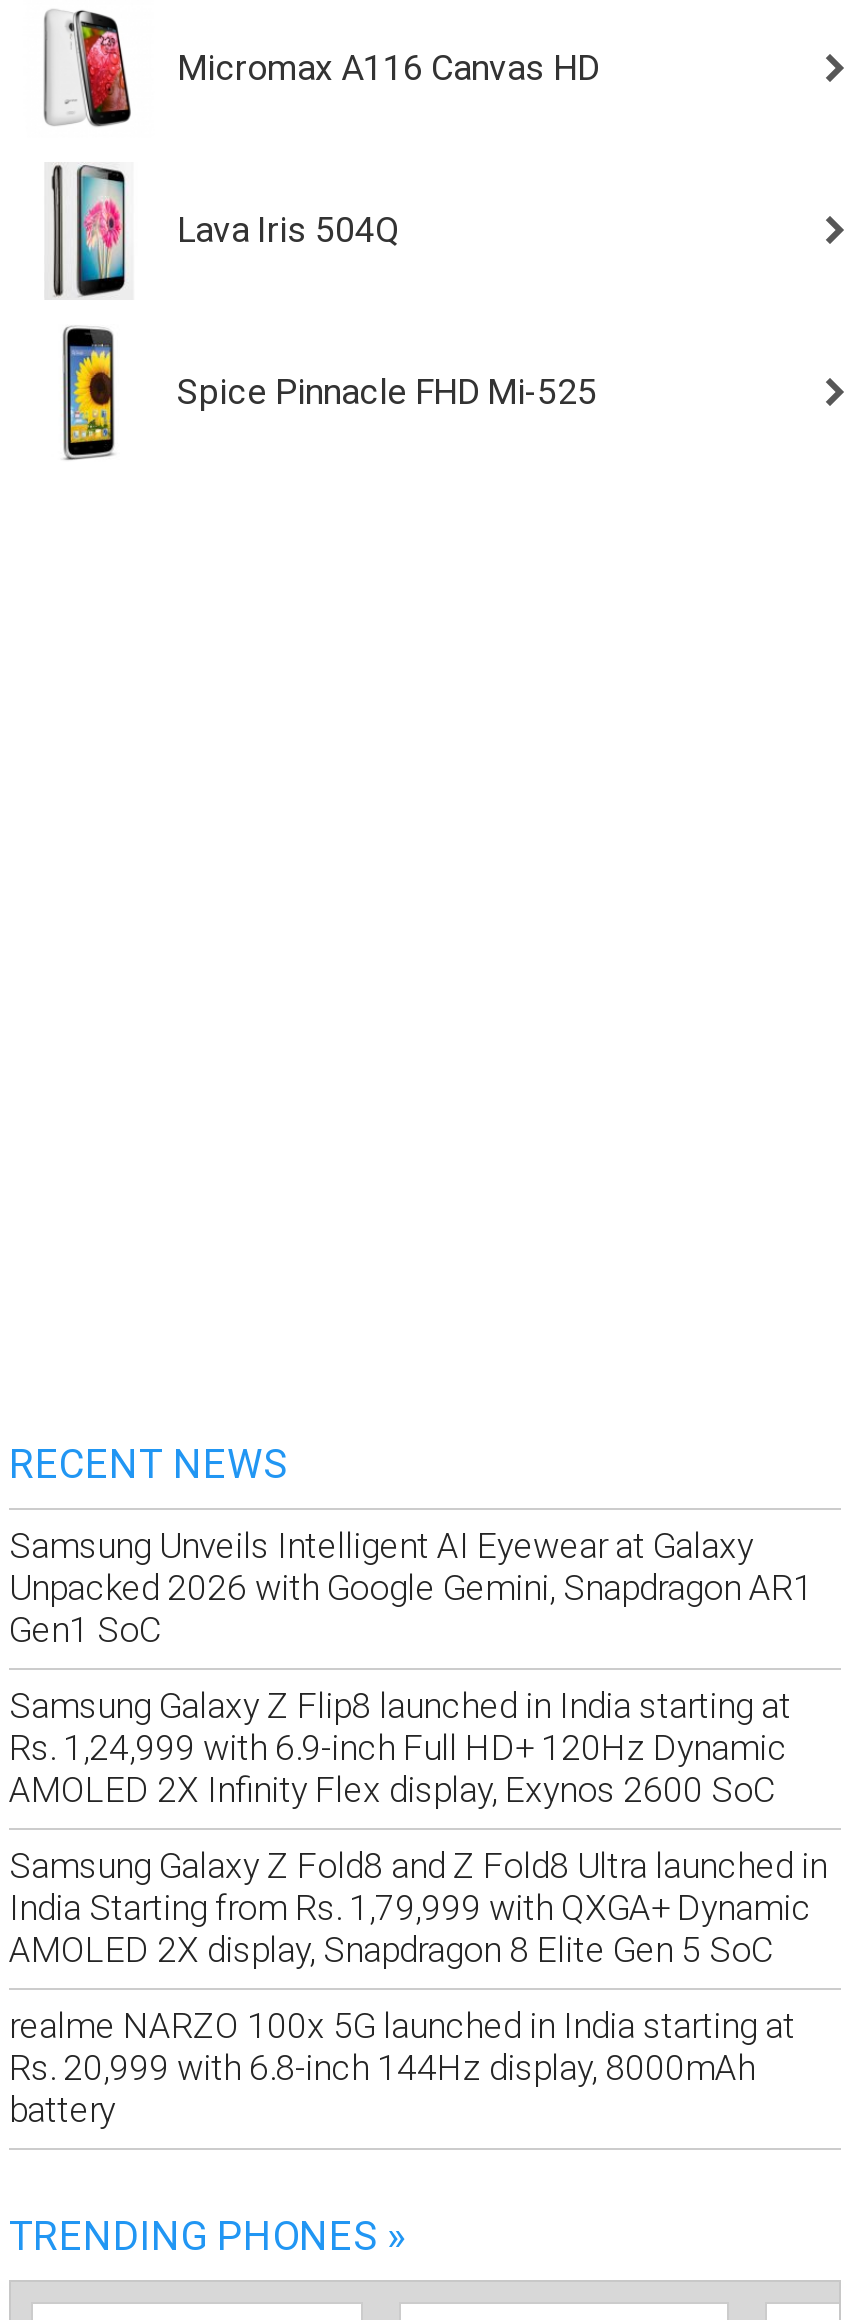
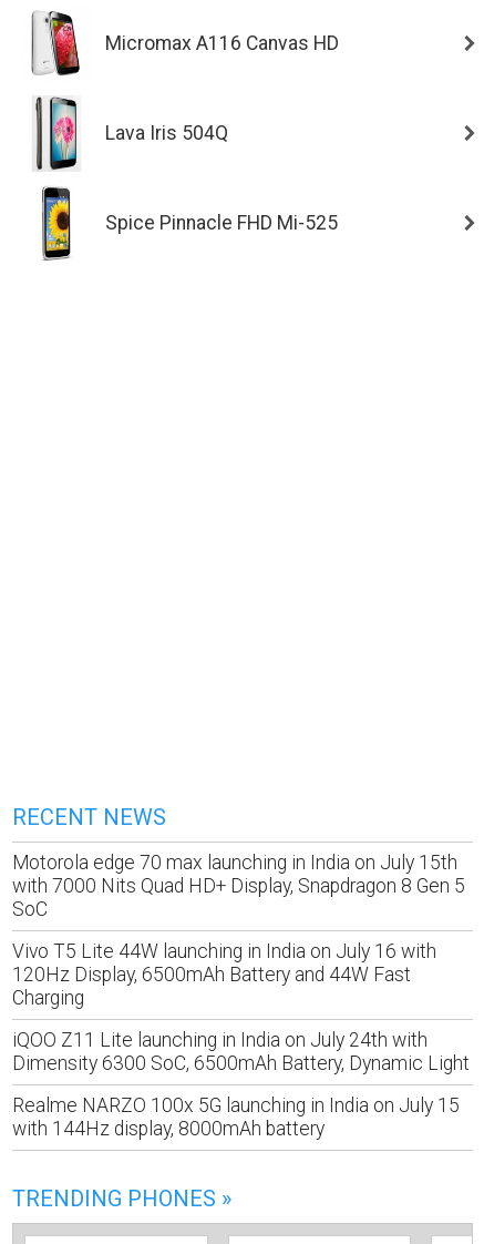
- Samsung Unveils Intelligent AI Eyewear at Galaxy
- Unpacked 2026 with Google Gemini, Snapdragon AR1
- Gen1 SoC
+ Motorola edge 70 max launching in India on July 15th
+ with 7000 Nits Quad HD+ Display, Snapdragon 8 Gen 5
+ SoC

- Samsung Galaxy Z Flip8 launched in India starting at
- Rs. 1,24,999 with 6.9-inch Full HD+ 120Hz Dynamic
- AMOLED 2X Infinity Flex display, Exynos 2600 SoC
+ Vivo T5 Lite 44W launching in India on July 16 with
+ 120Hz Display, 6500mAh Battery and 44W Fast
+ Charging

- Samsung Galaxy Z Fold8 and Z Fold8 Ultra launched in
- India Starting from Rs. 1,79,999 with QXGA+ Dynamic
- AMOLED 2X display, Snapdragon 8 Elite Gen 5 SoC
+ iQOO Z11 Lite launching in India on July 24th with
+ Dimensity 6300 SoC, 6500mAh Battery, Dynamic Light

- realme NARZO 100x 5G launched in India starting at
- Rs. 20,999 with 6.8-inch 144Hz display, 8000mAh
- battery
+ Realme NARZO 100x 5G launching in India on July 15
+ with 144Hz display, 8000mAh battery
